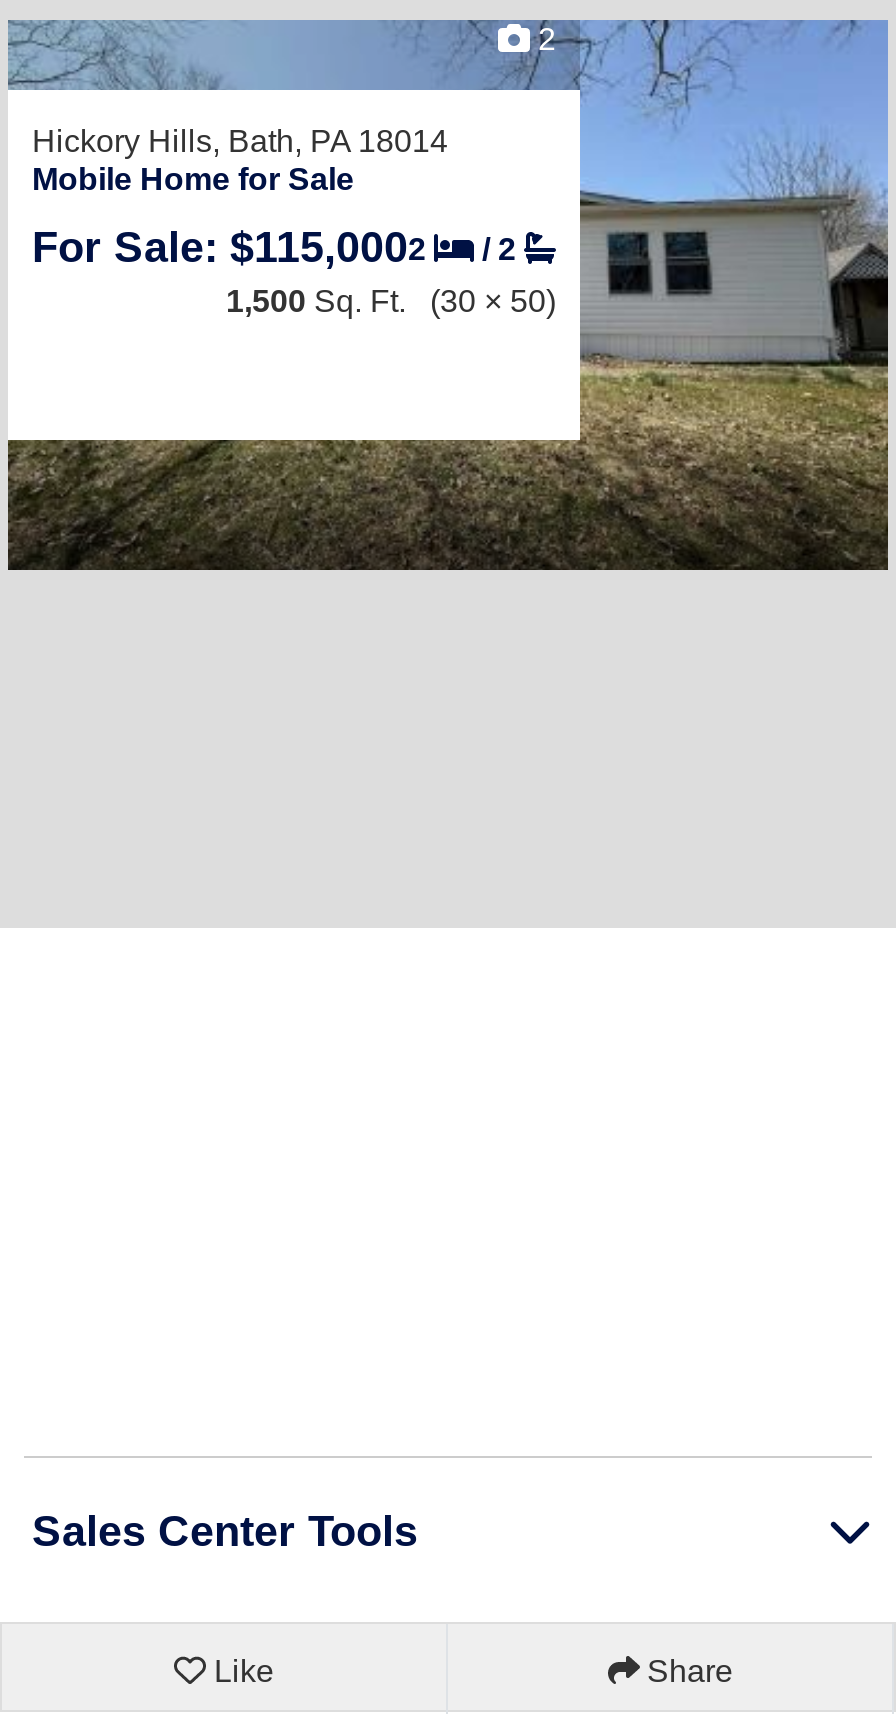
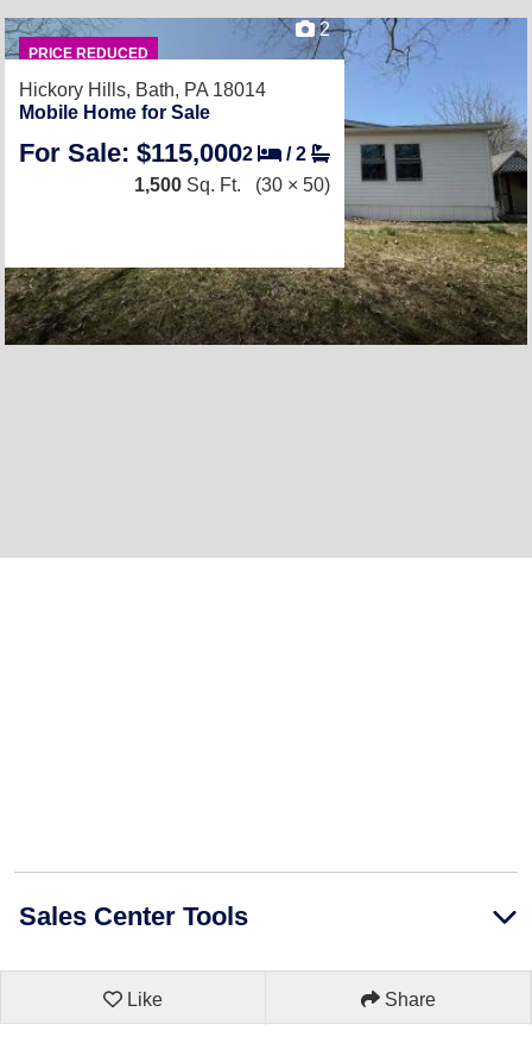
+ PRICE REDUCED
